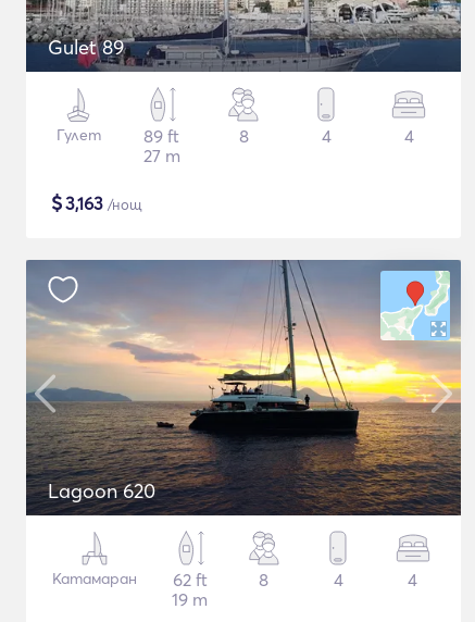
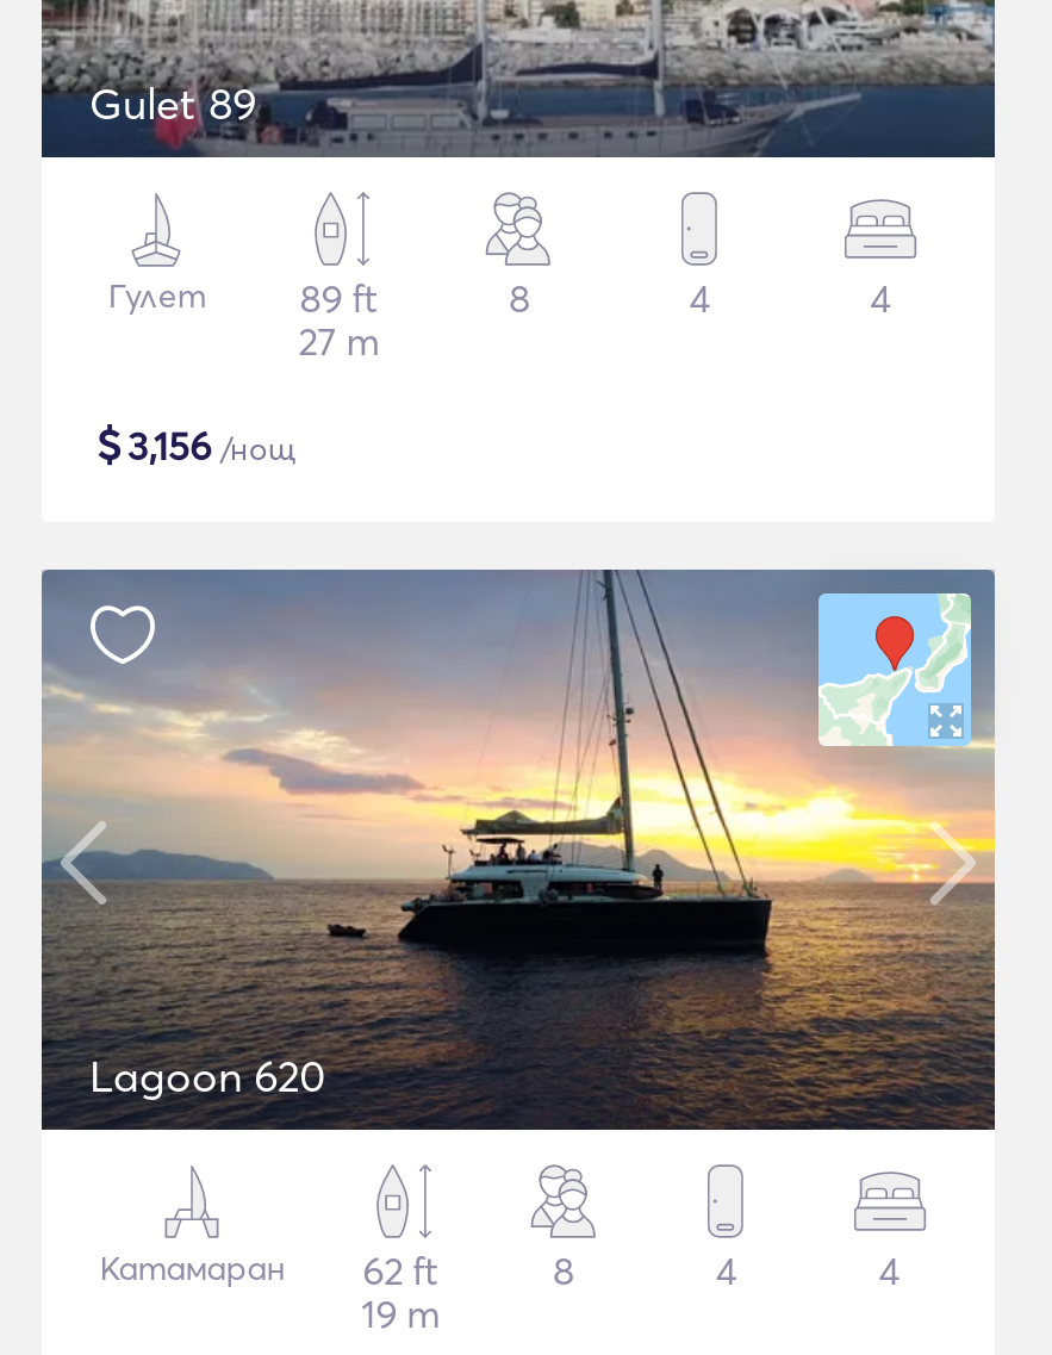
- $3,163 /нощ
+ $3,156 /нощ
